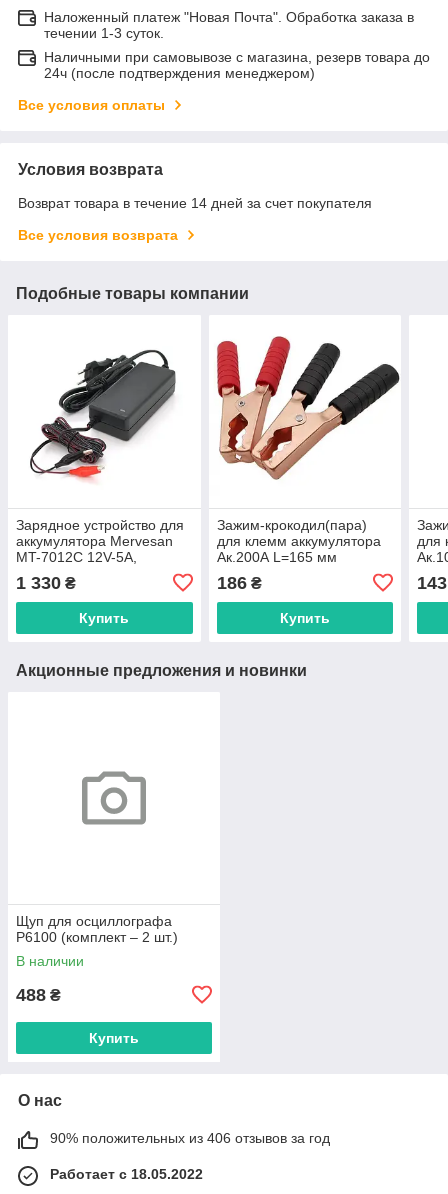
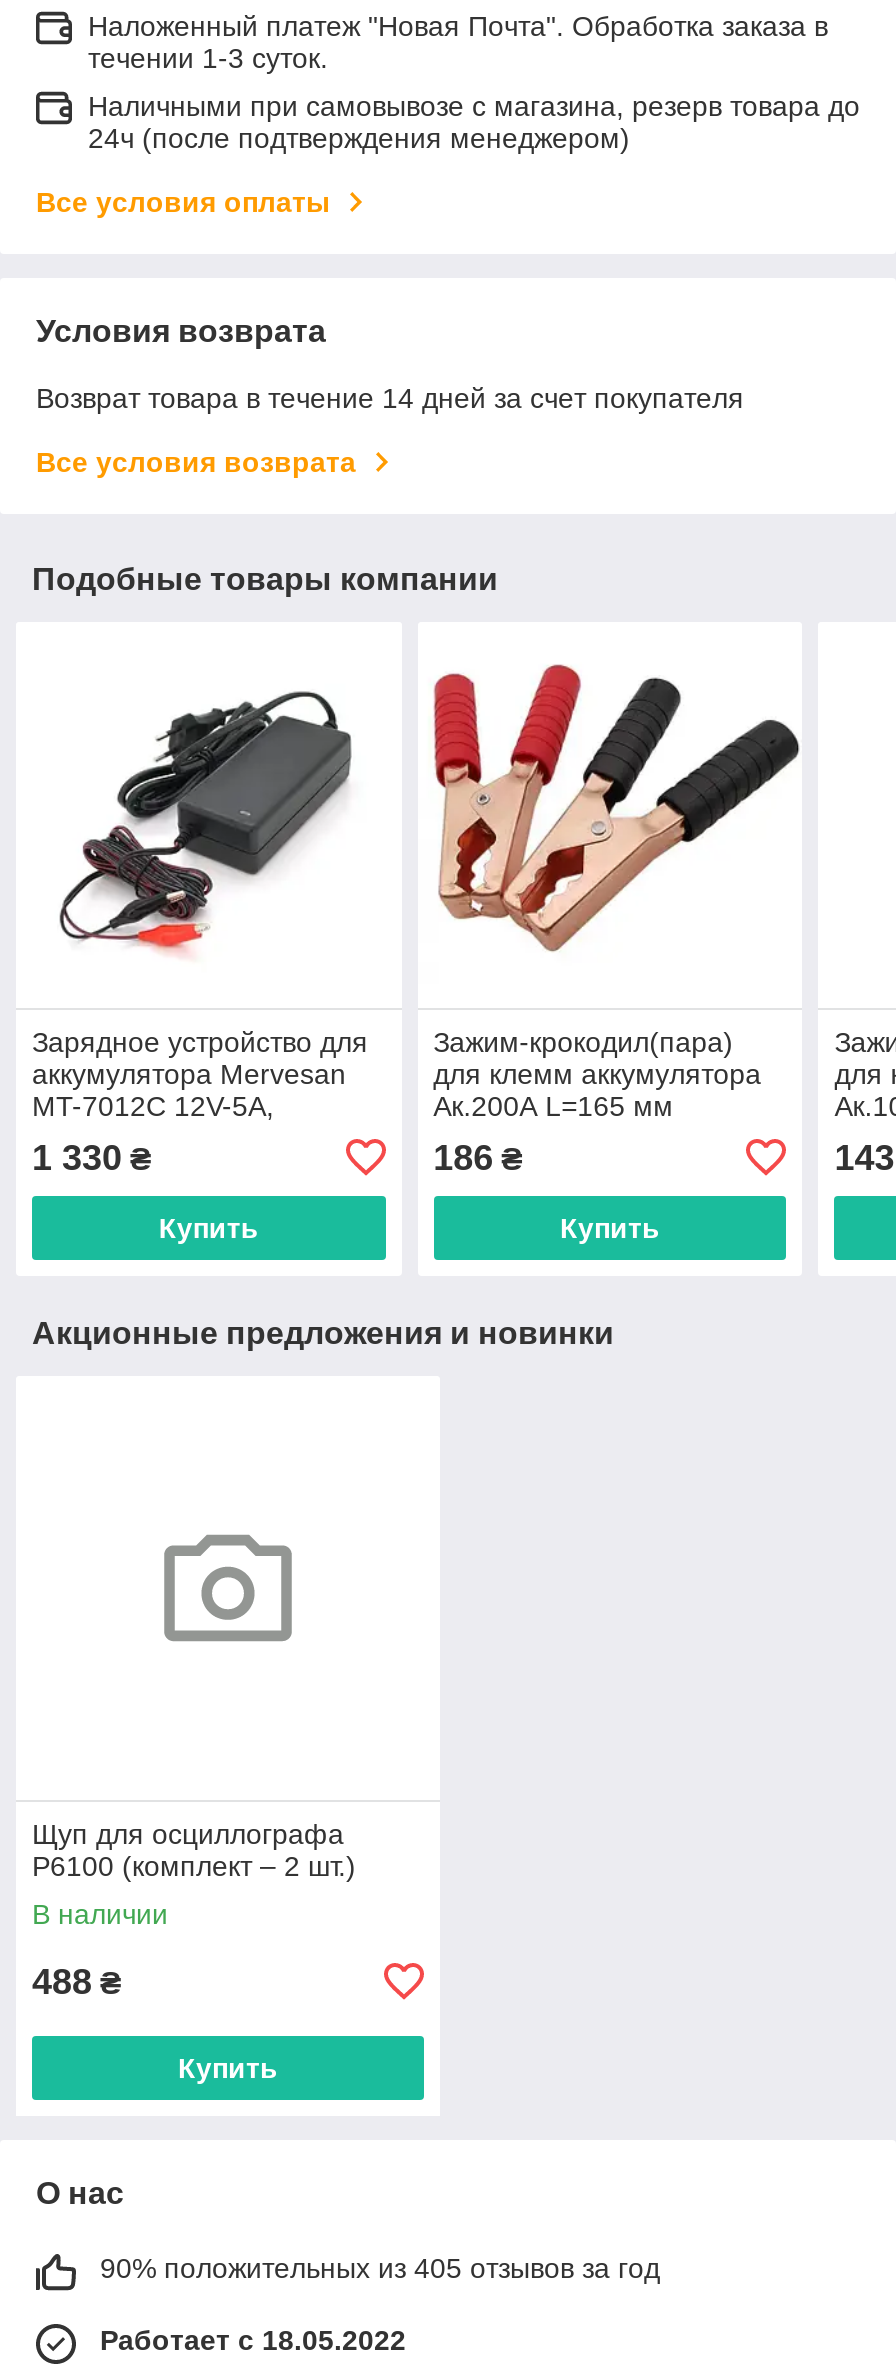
- 90% положительных из 406 отзывов за год
+ 90% положительных из 405 отзывов за год
